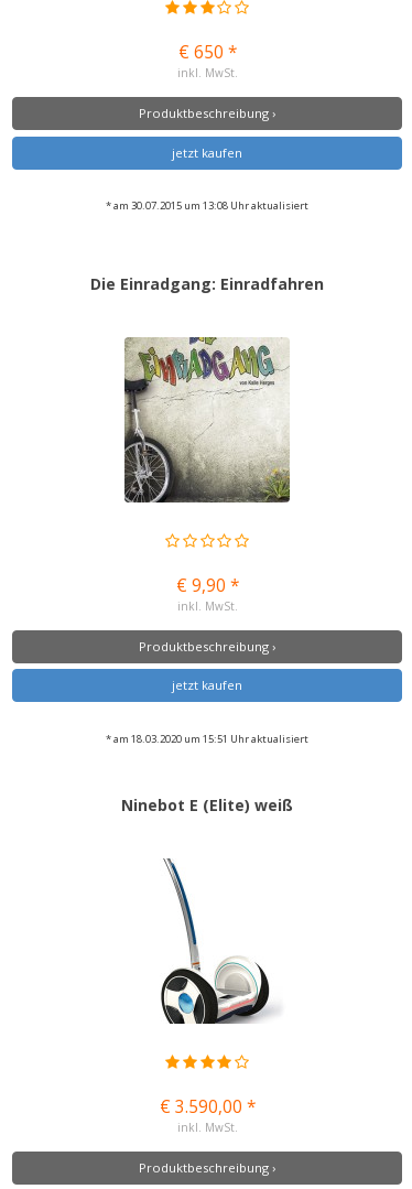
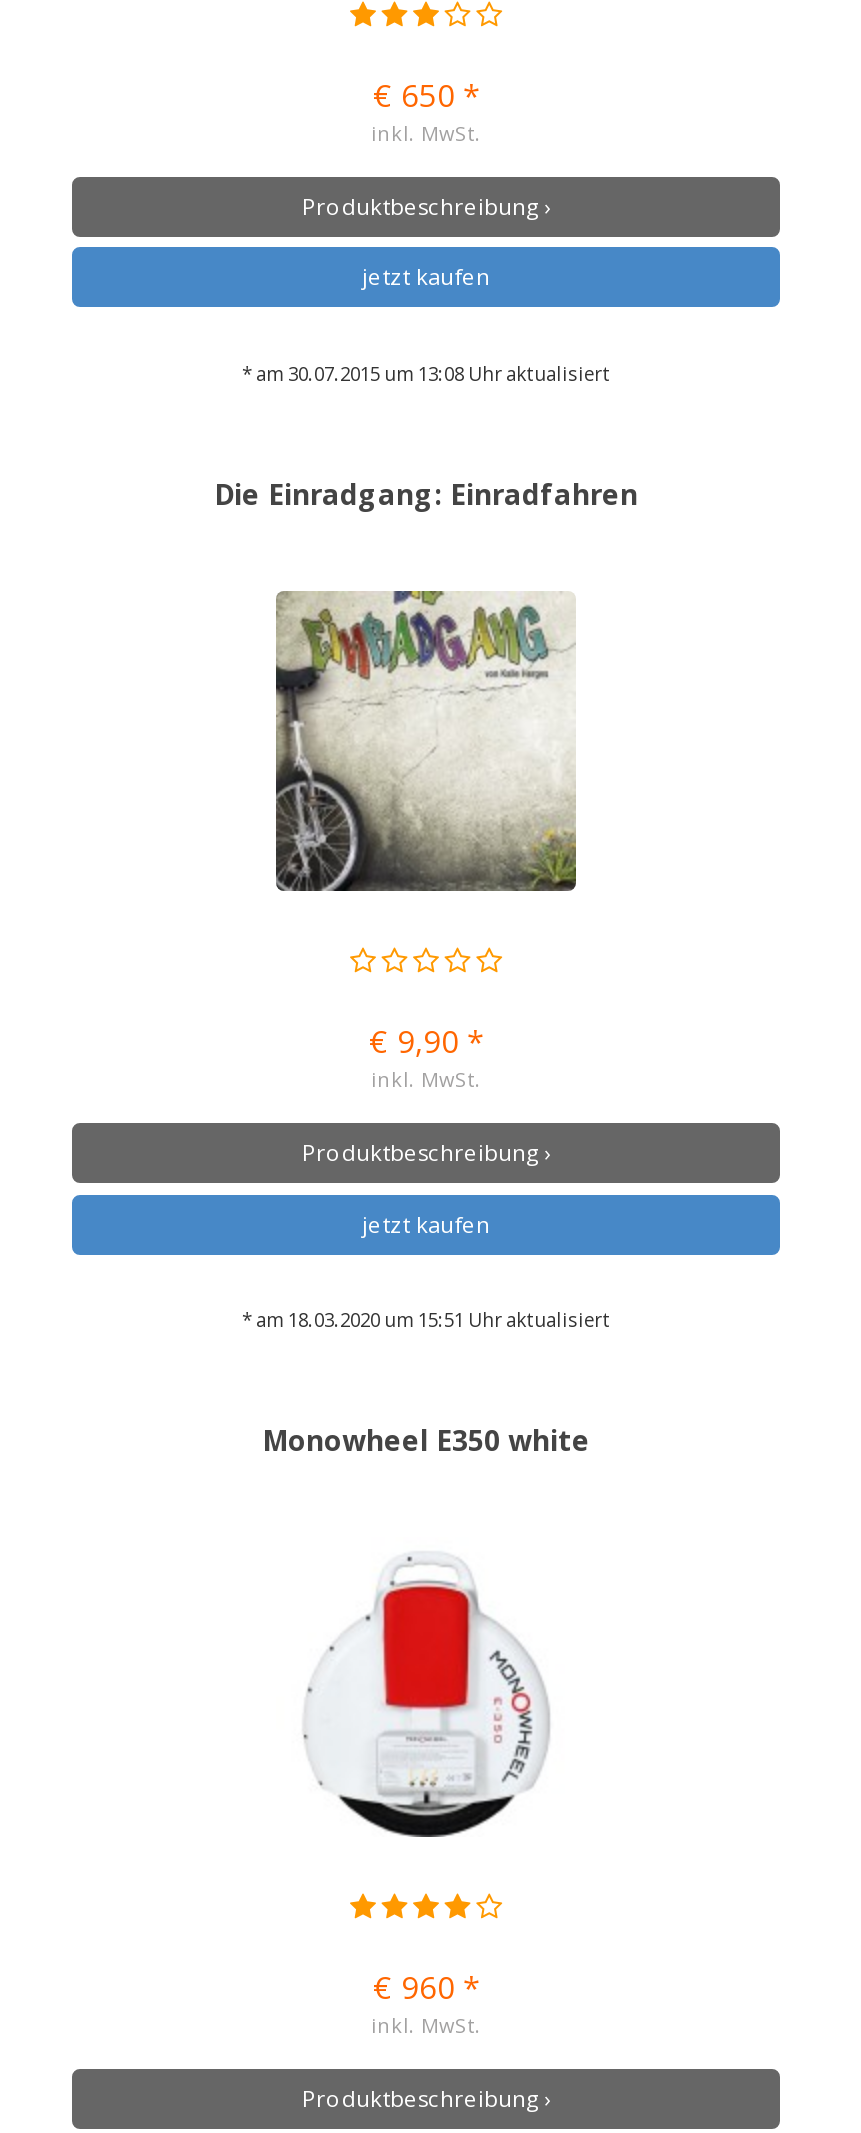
- Ninebot E (Elite) weiß
+ Monowheel E350 white

- [image]
+ [image]

- € 3.590,00 *
+ € 960 *
